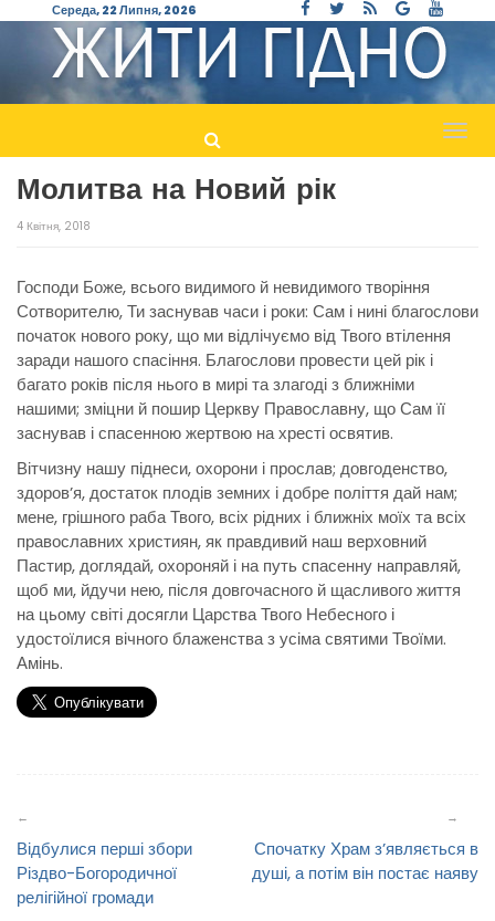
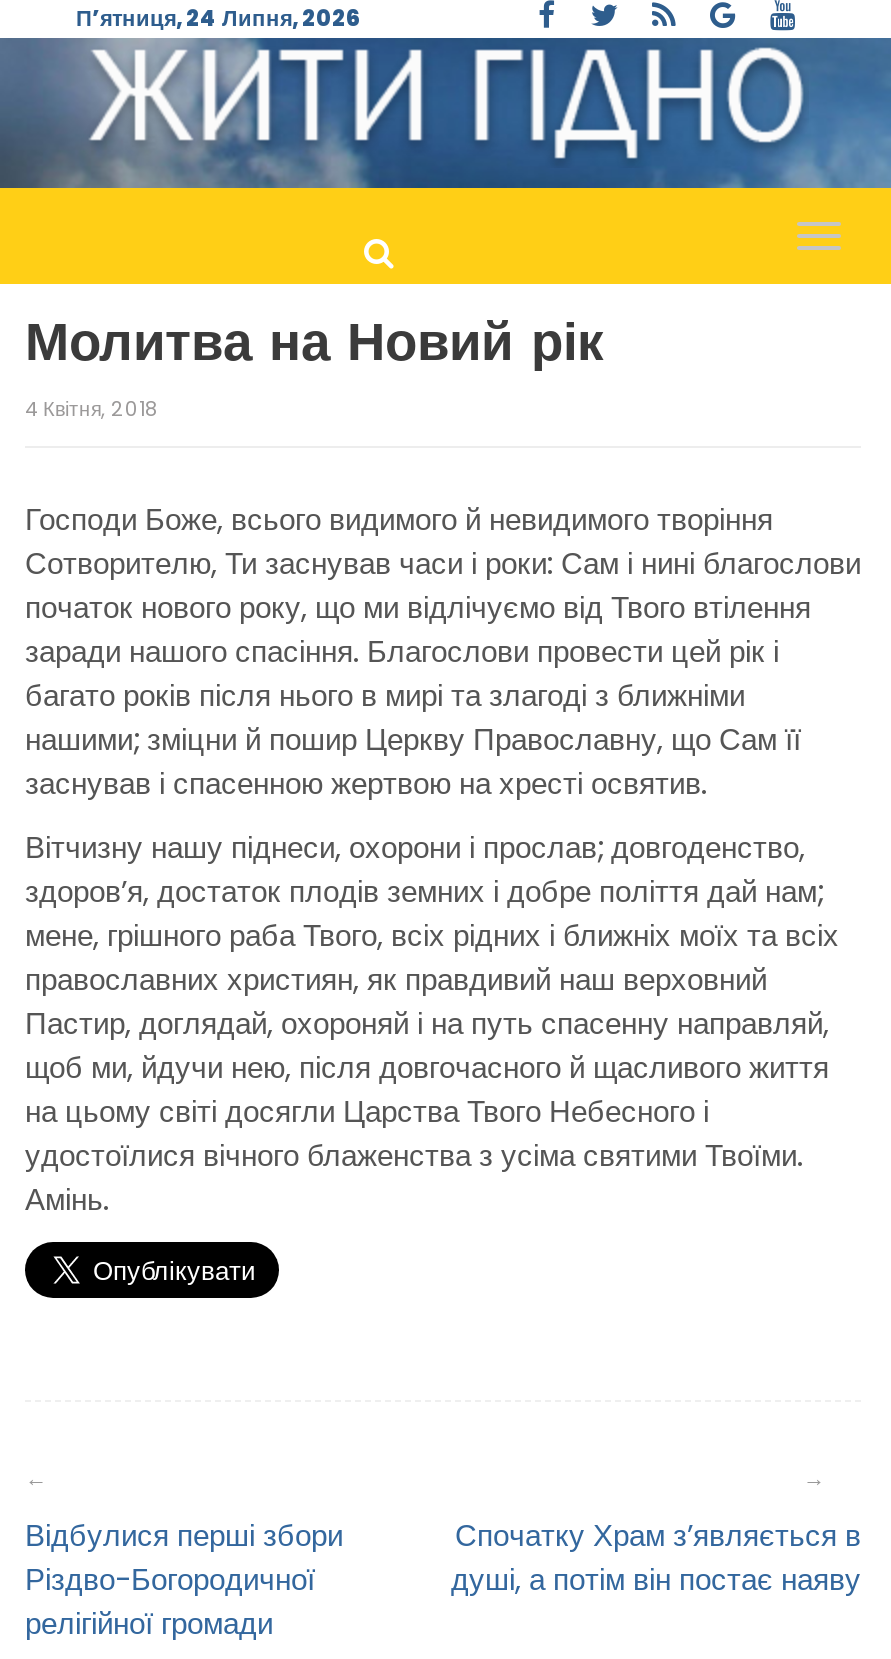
- Середа, 22 Липня, 2026
+ П’ятниця, 24 Липня, 2026
